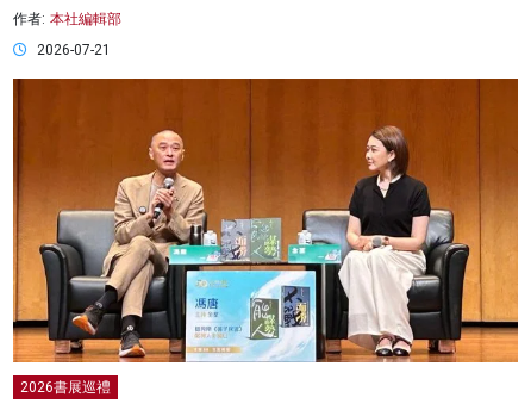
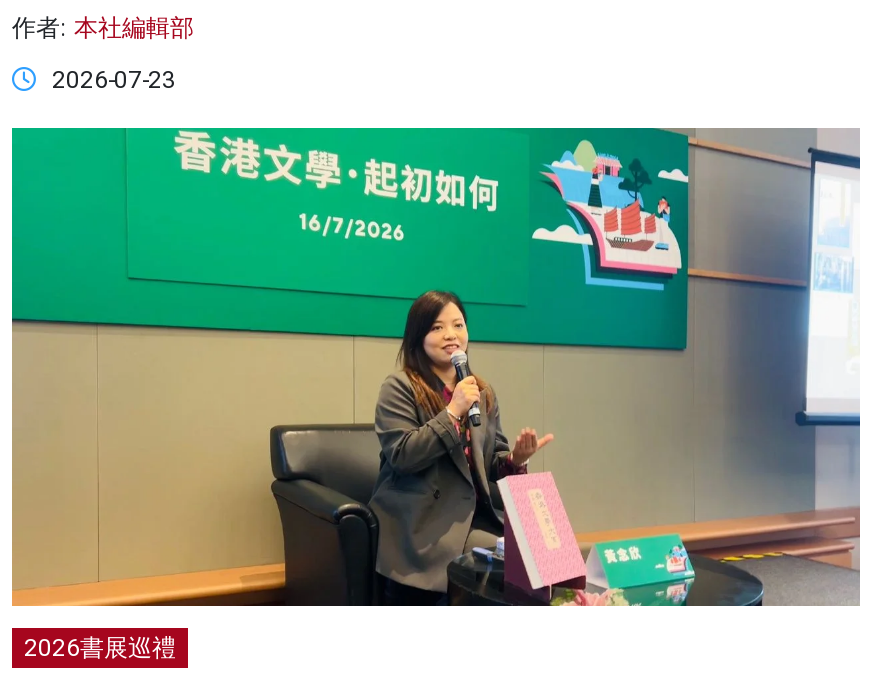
- 2026-07-21
+ 2026-07-23

- [image]
+ [image]
